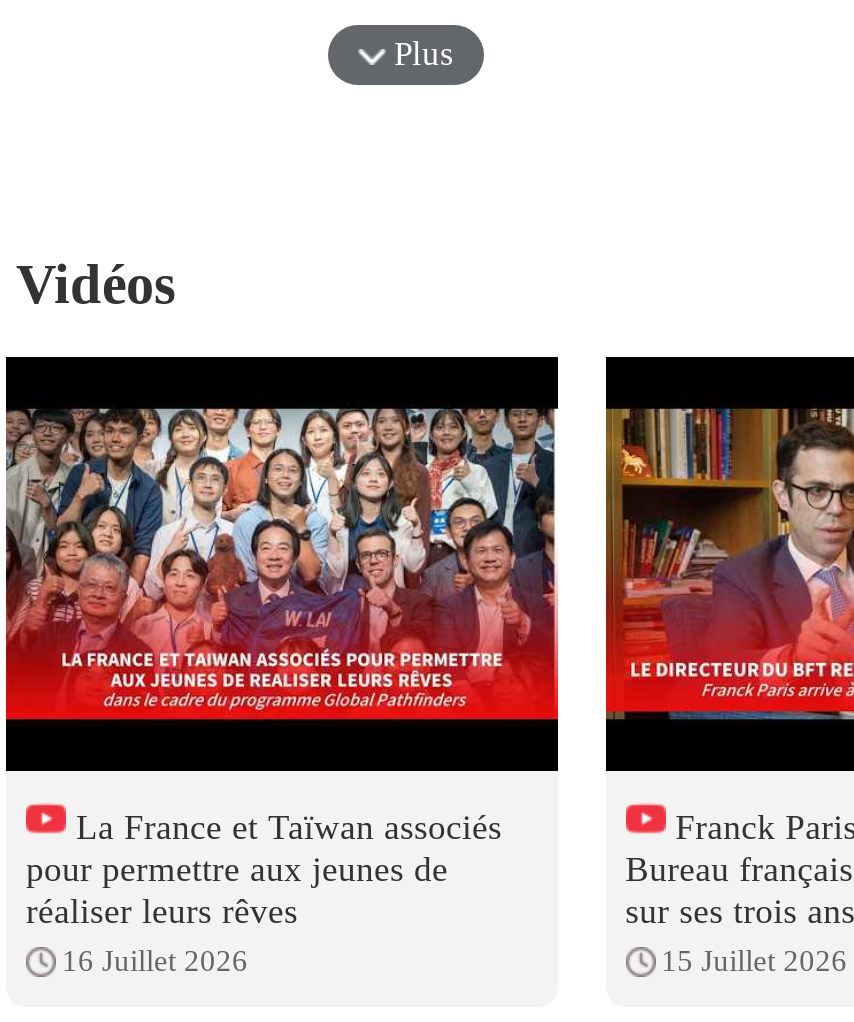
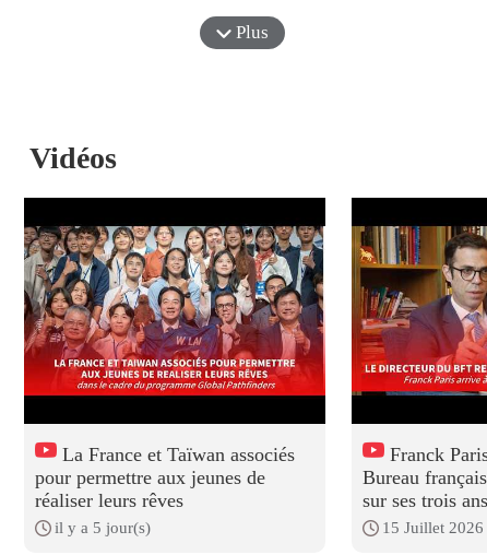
- 16 Juillet 2026
+ il y a 5 jour(s)
